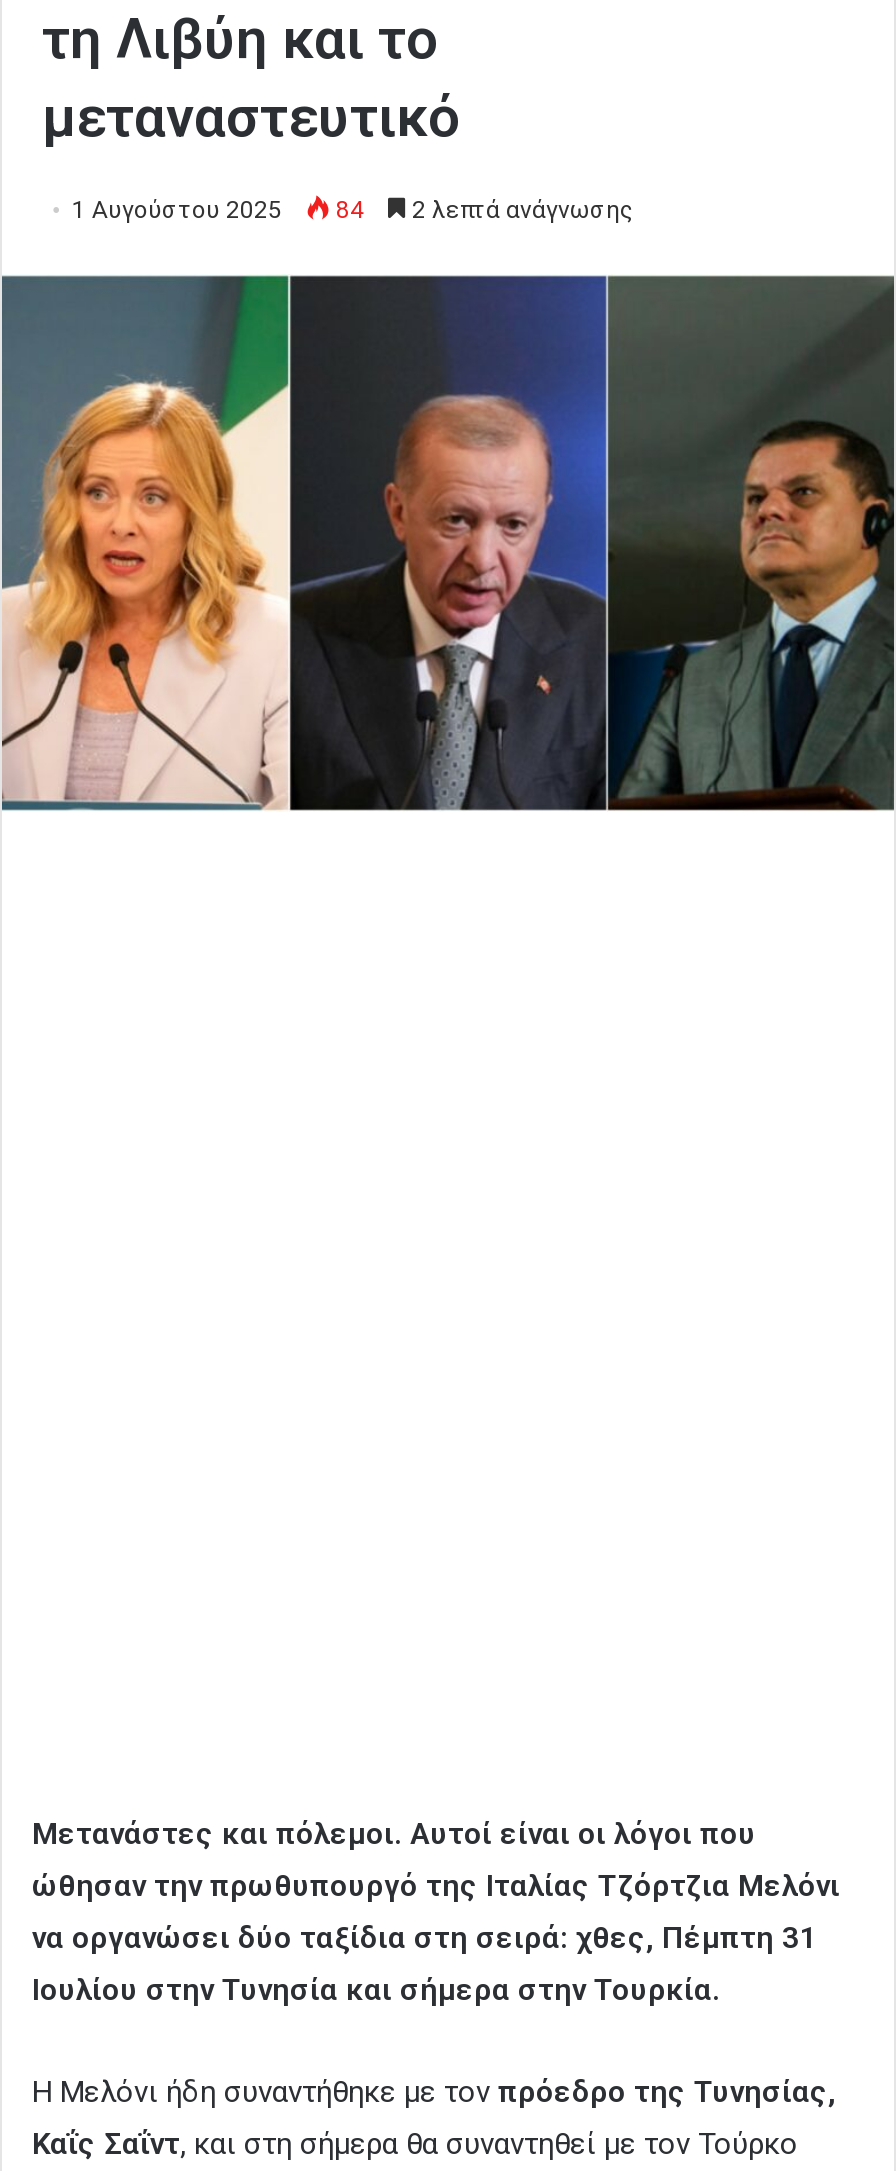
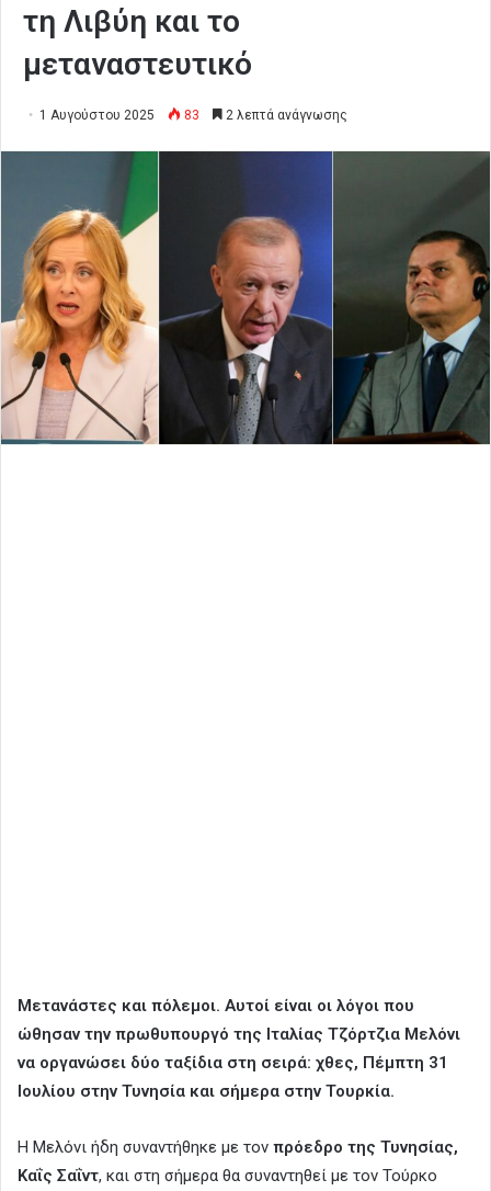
- 1 Αυγούστου 2025 84 2 λεπτά ανάγνωσης
+ 1 Αυγούστου 2025 83 2 λεπτά ανάγνωσης
